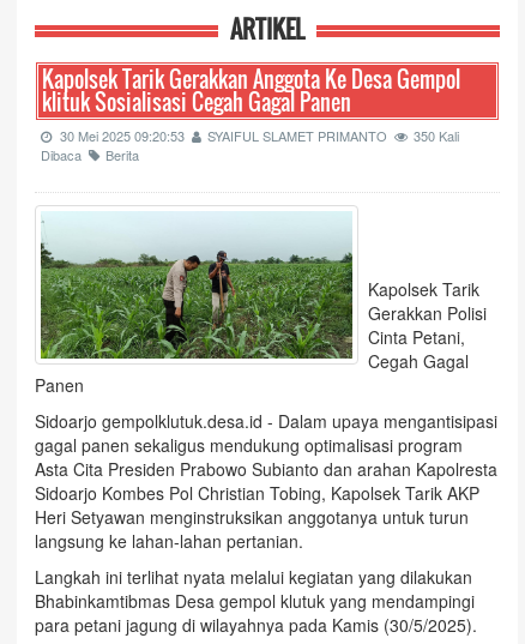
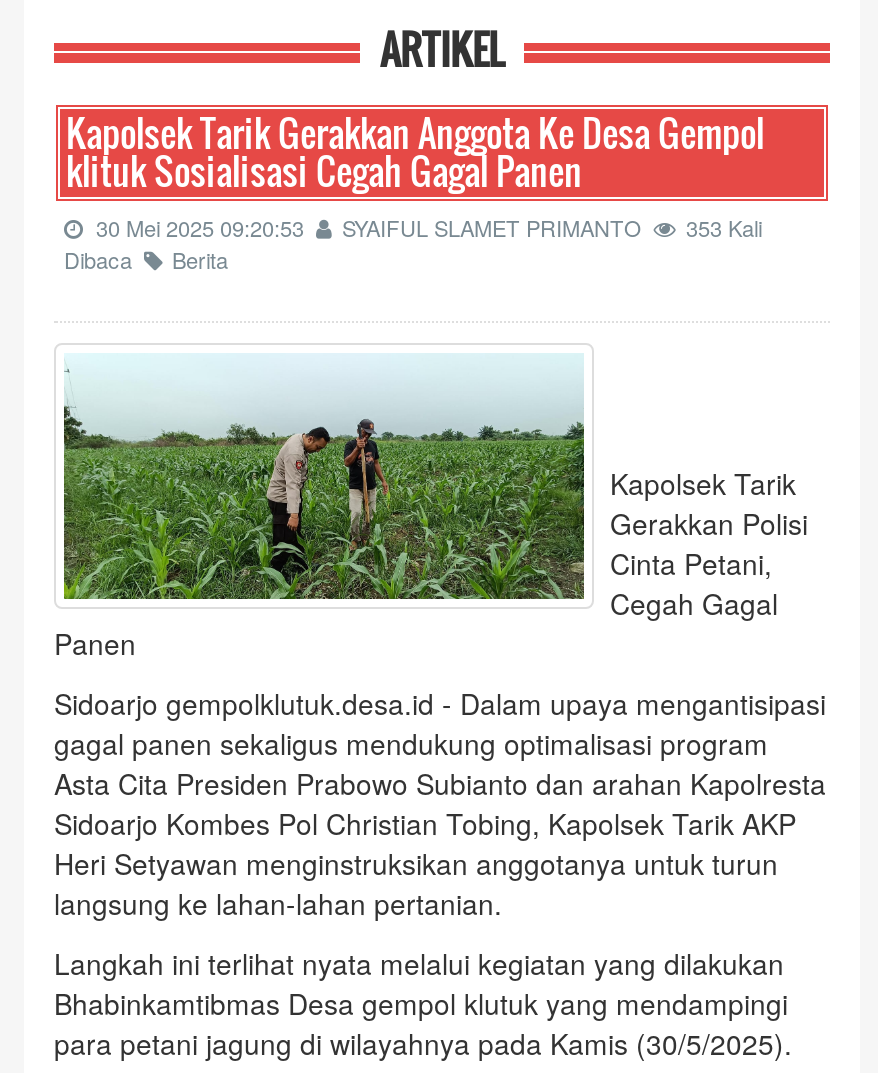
- 30 Mei 2025 09:20:53 SYAIFUL SLAMET PRIMANTO 350 Kali
+ 30 Mei 2025 09:20:53 SYAIFUL SLAMET PRIMANTO 353 Kali
